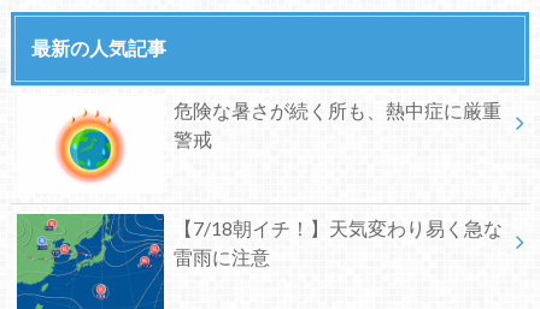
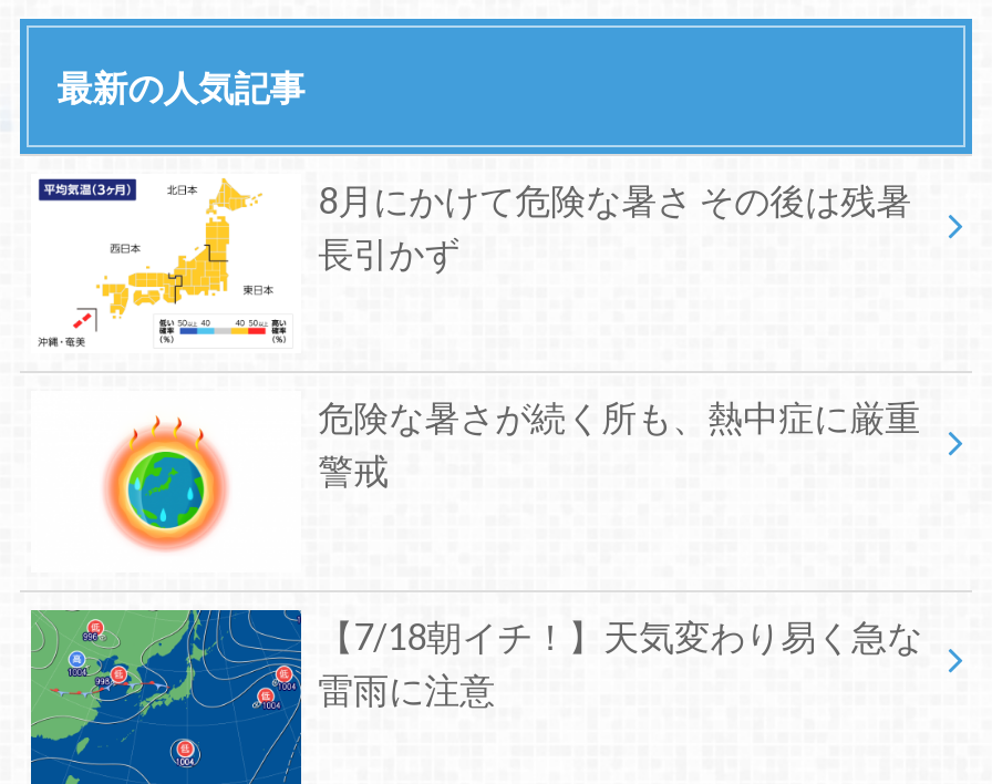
+ [image]
+ 8月にかけて危険な暑さ その後は残暑
+ 長引かず
